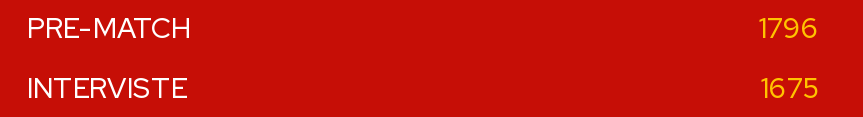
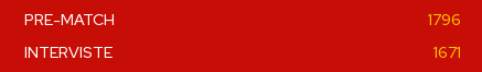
- 1675
+ 1671
